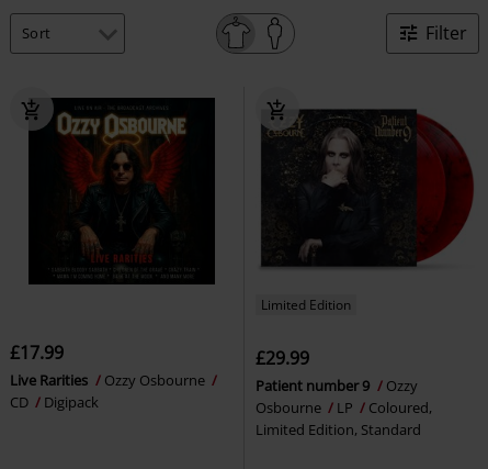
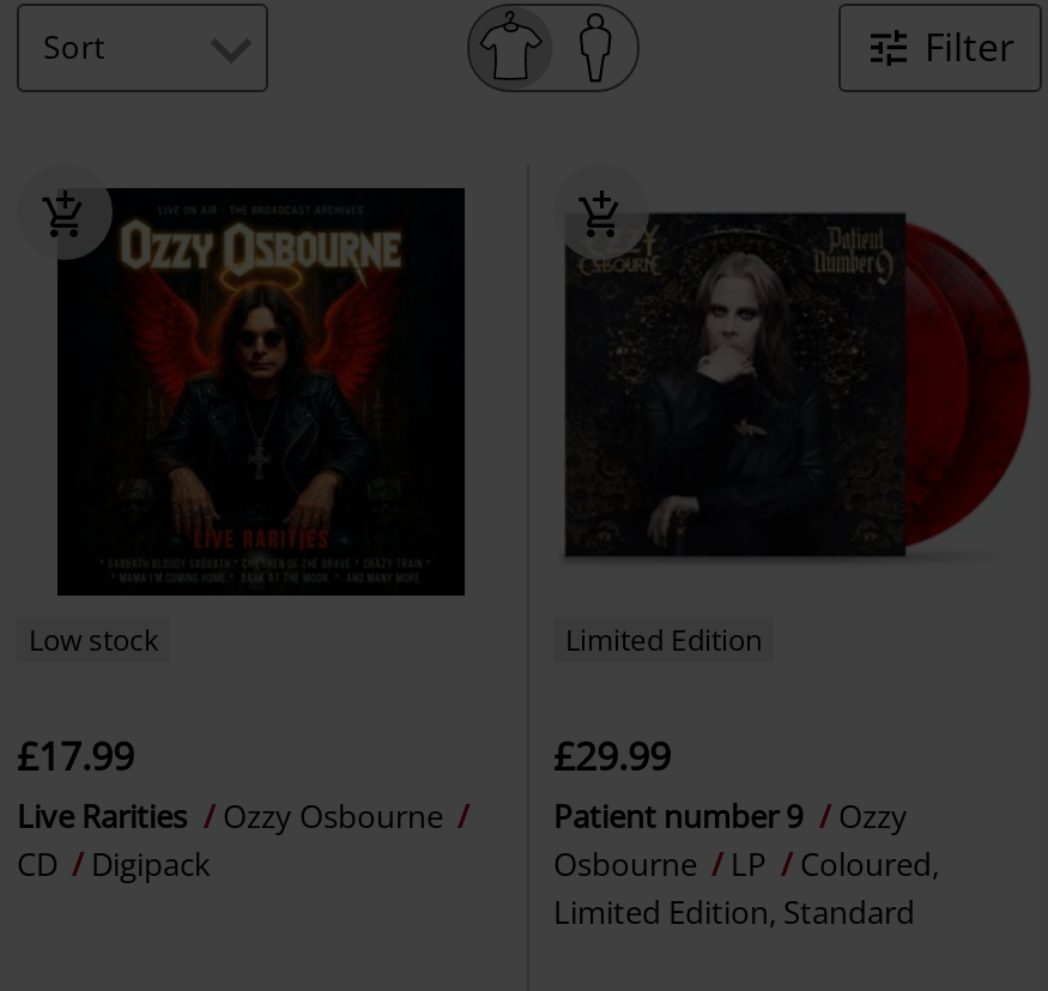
+ Low stock
